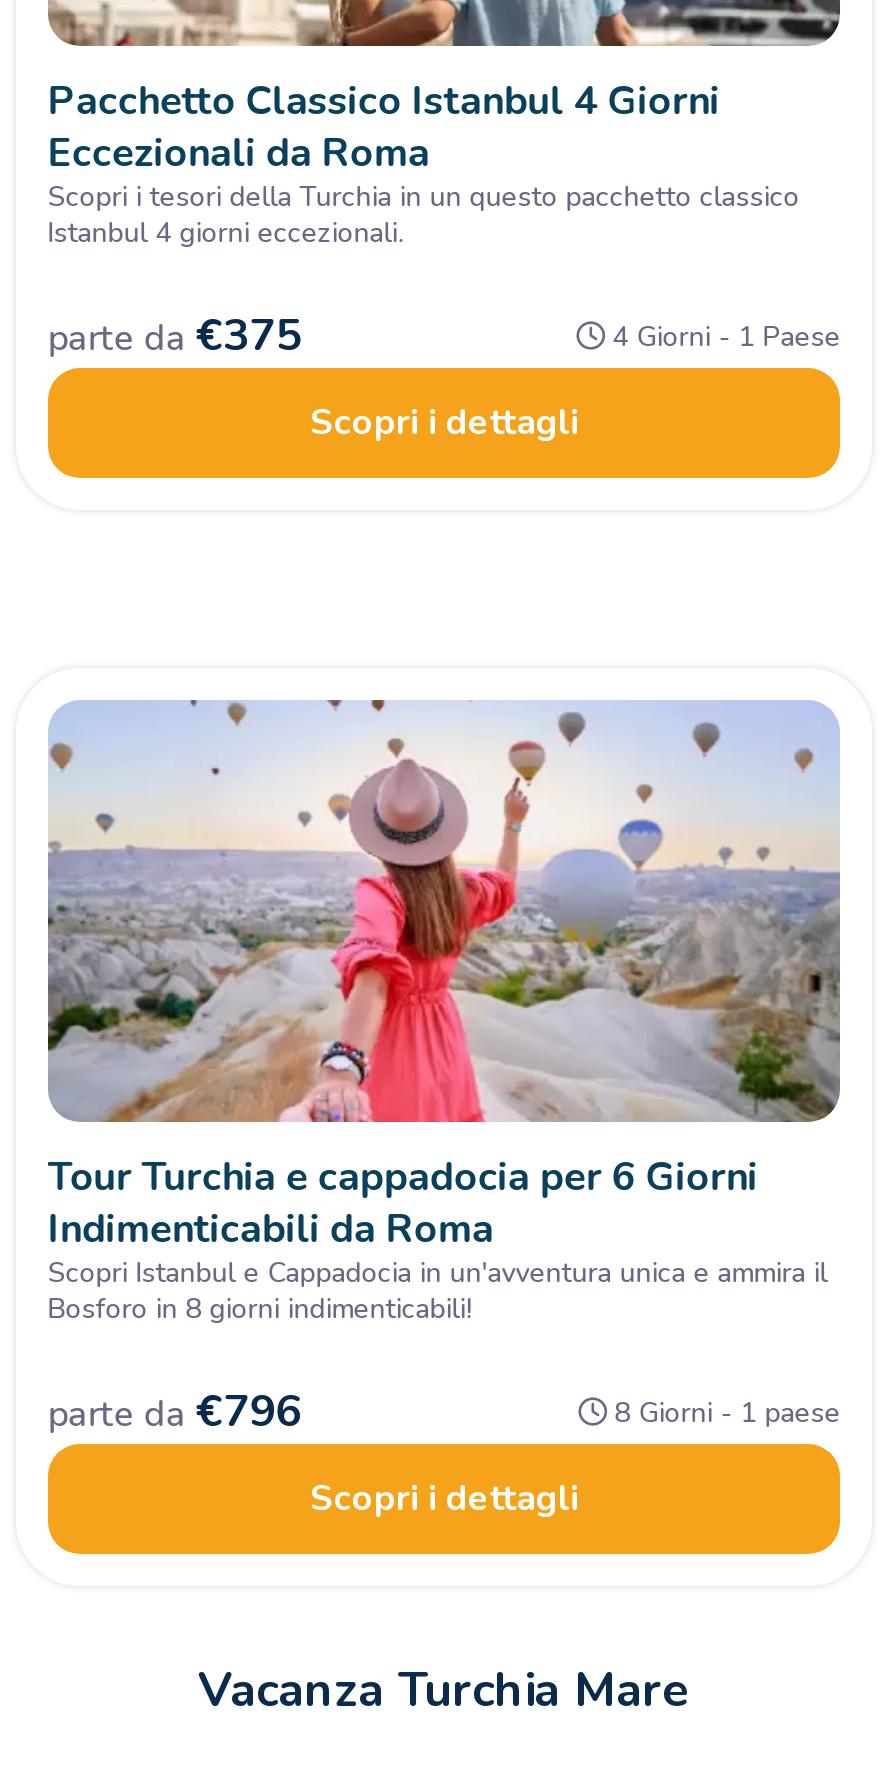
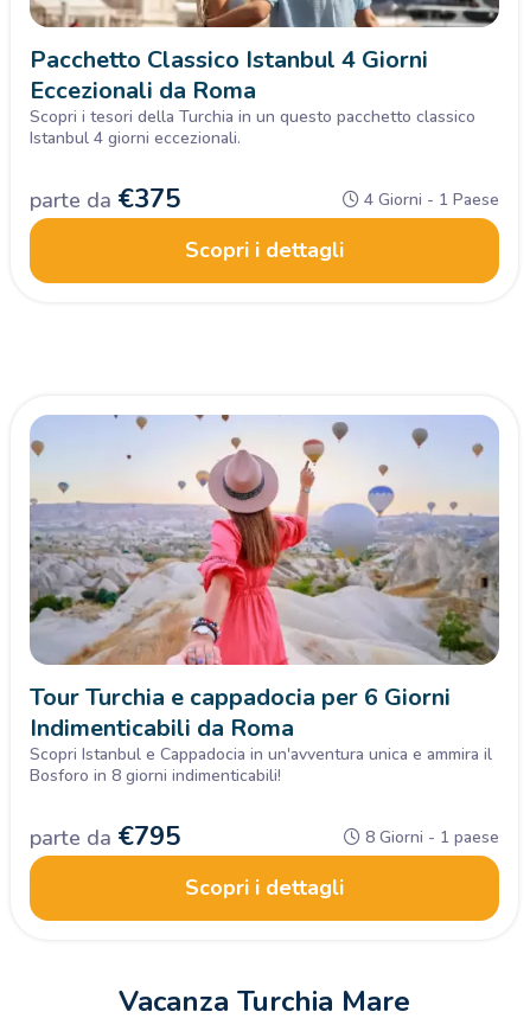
- parte da €796
+ parte da €795
